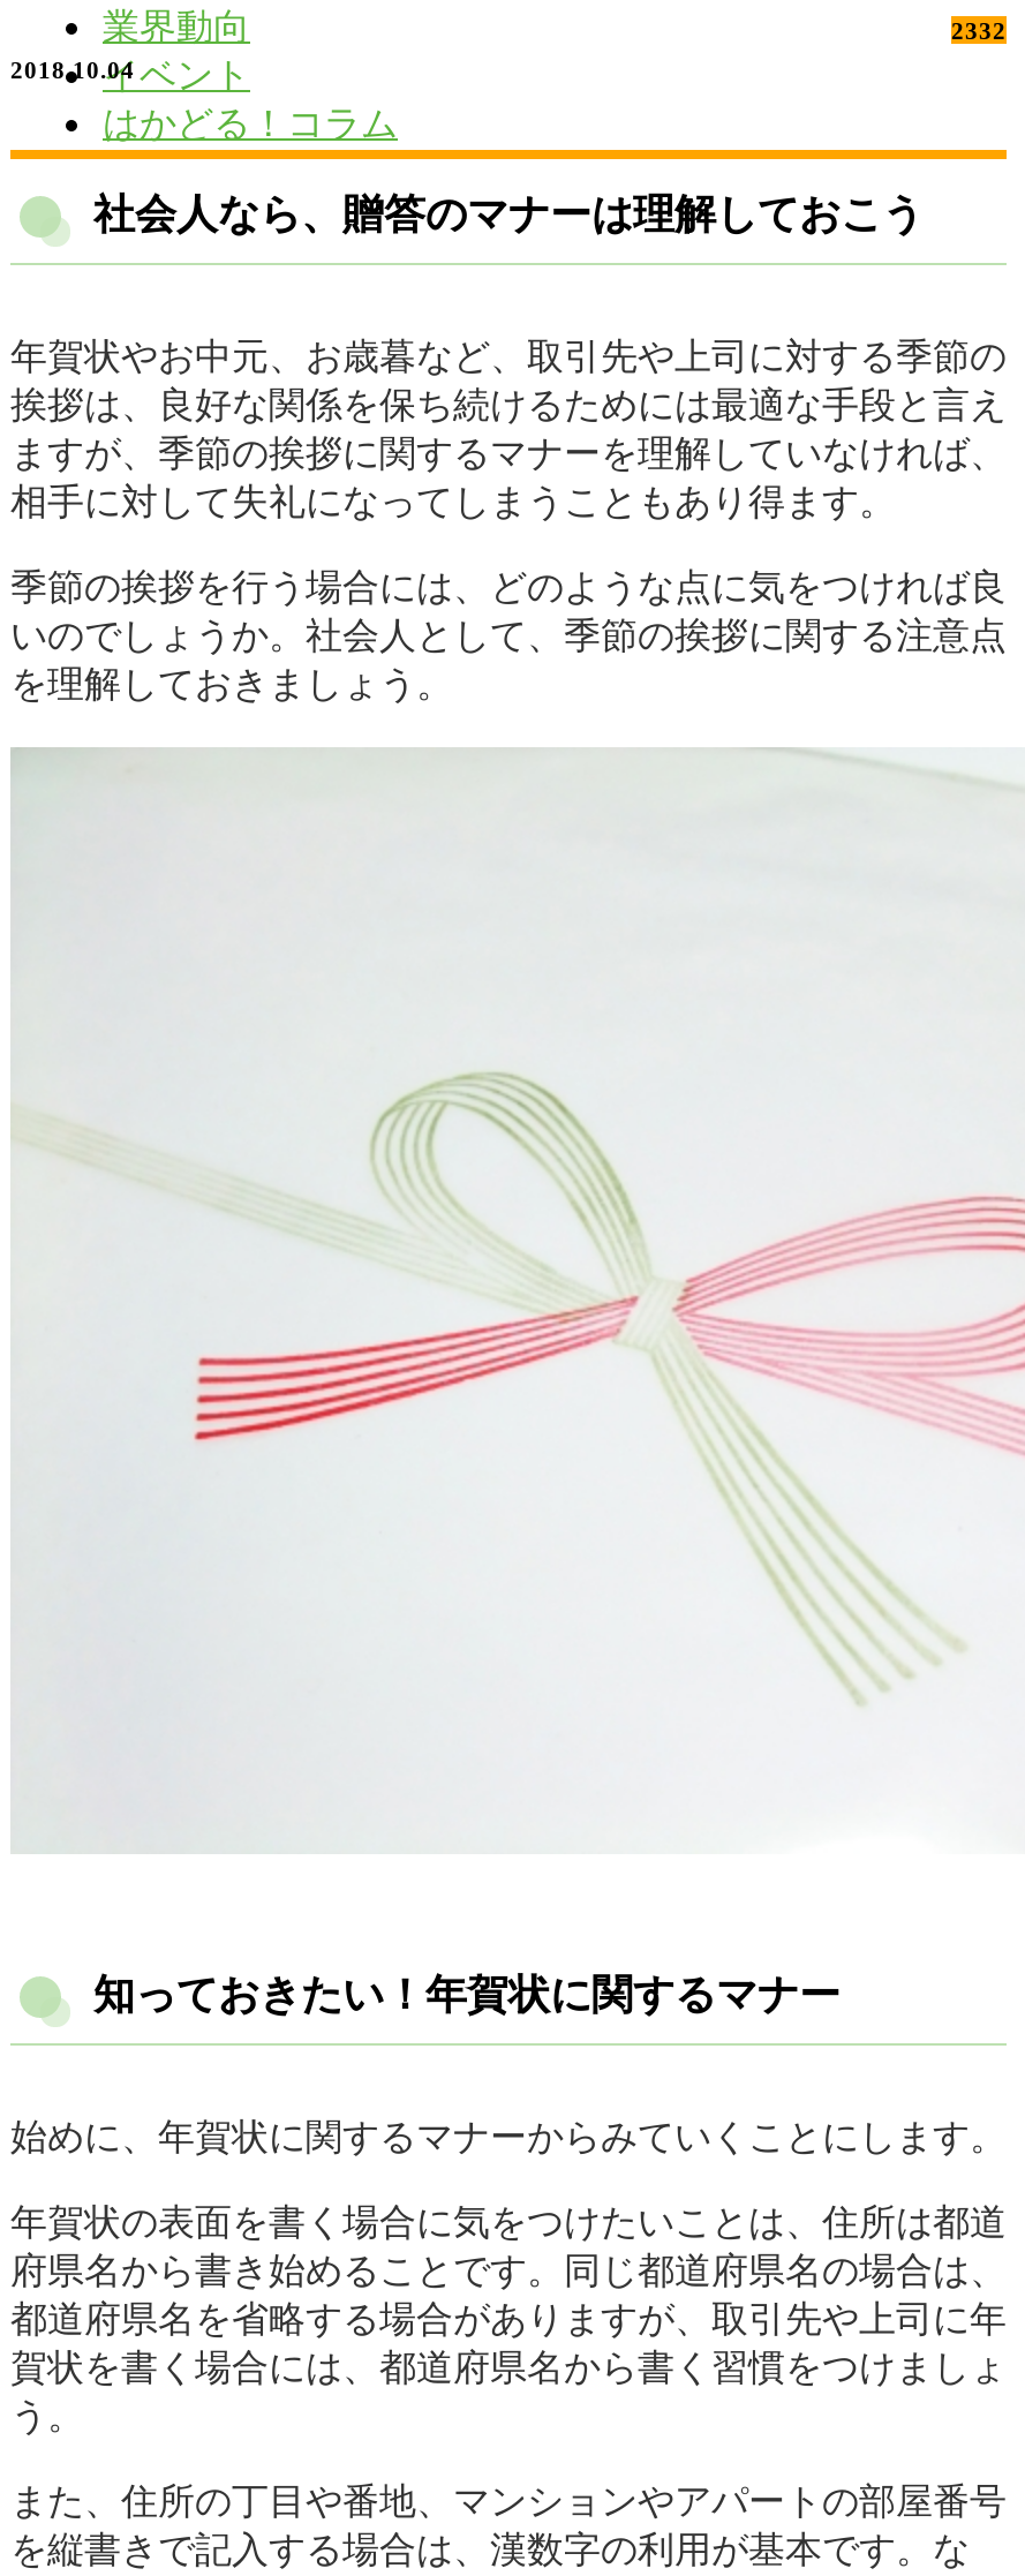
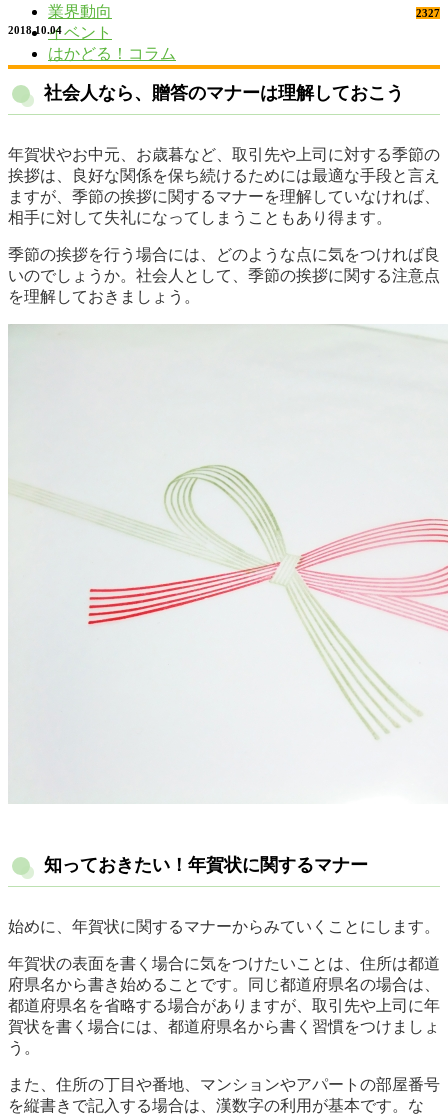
- 2332
+ 2327
